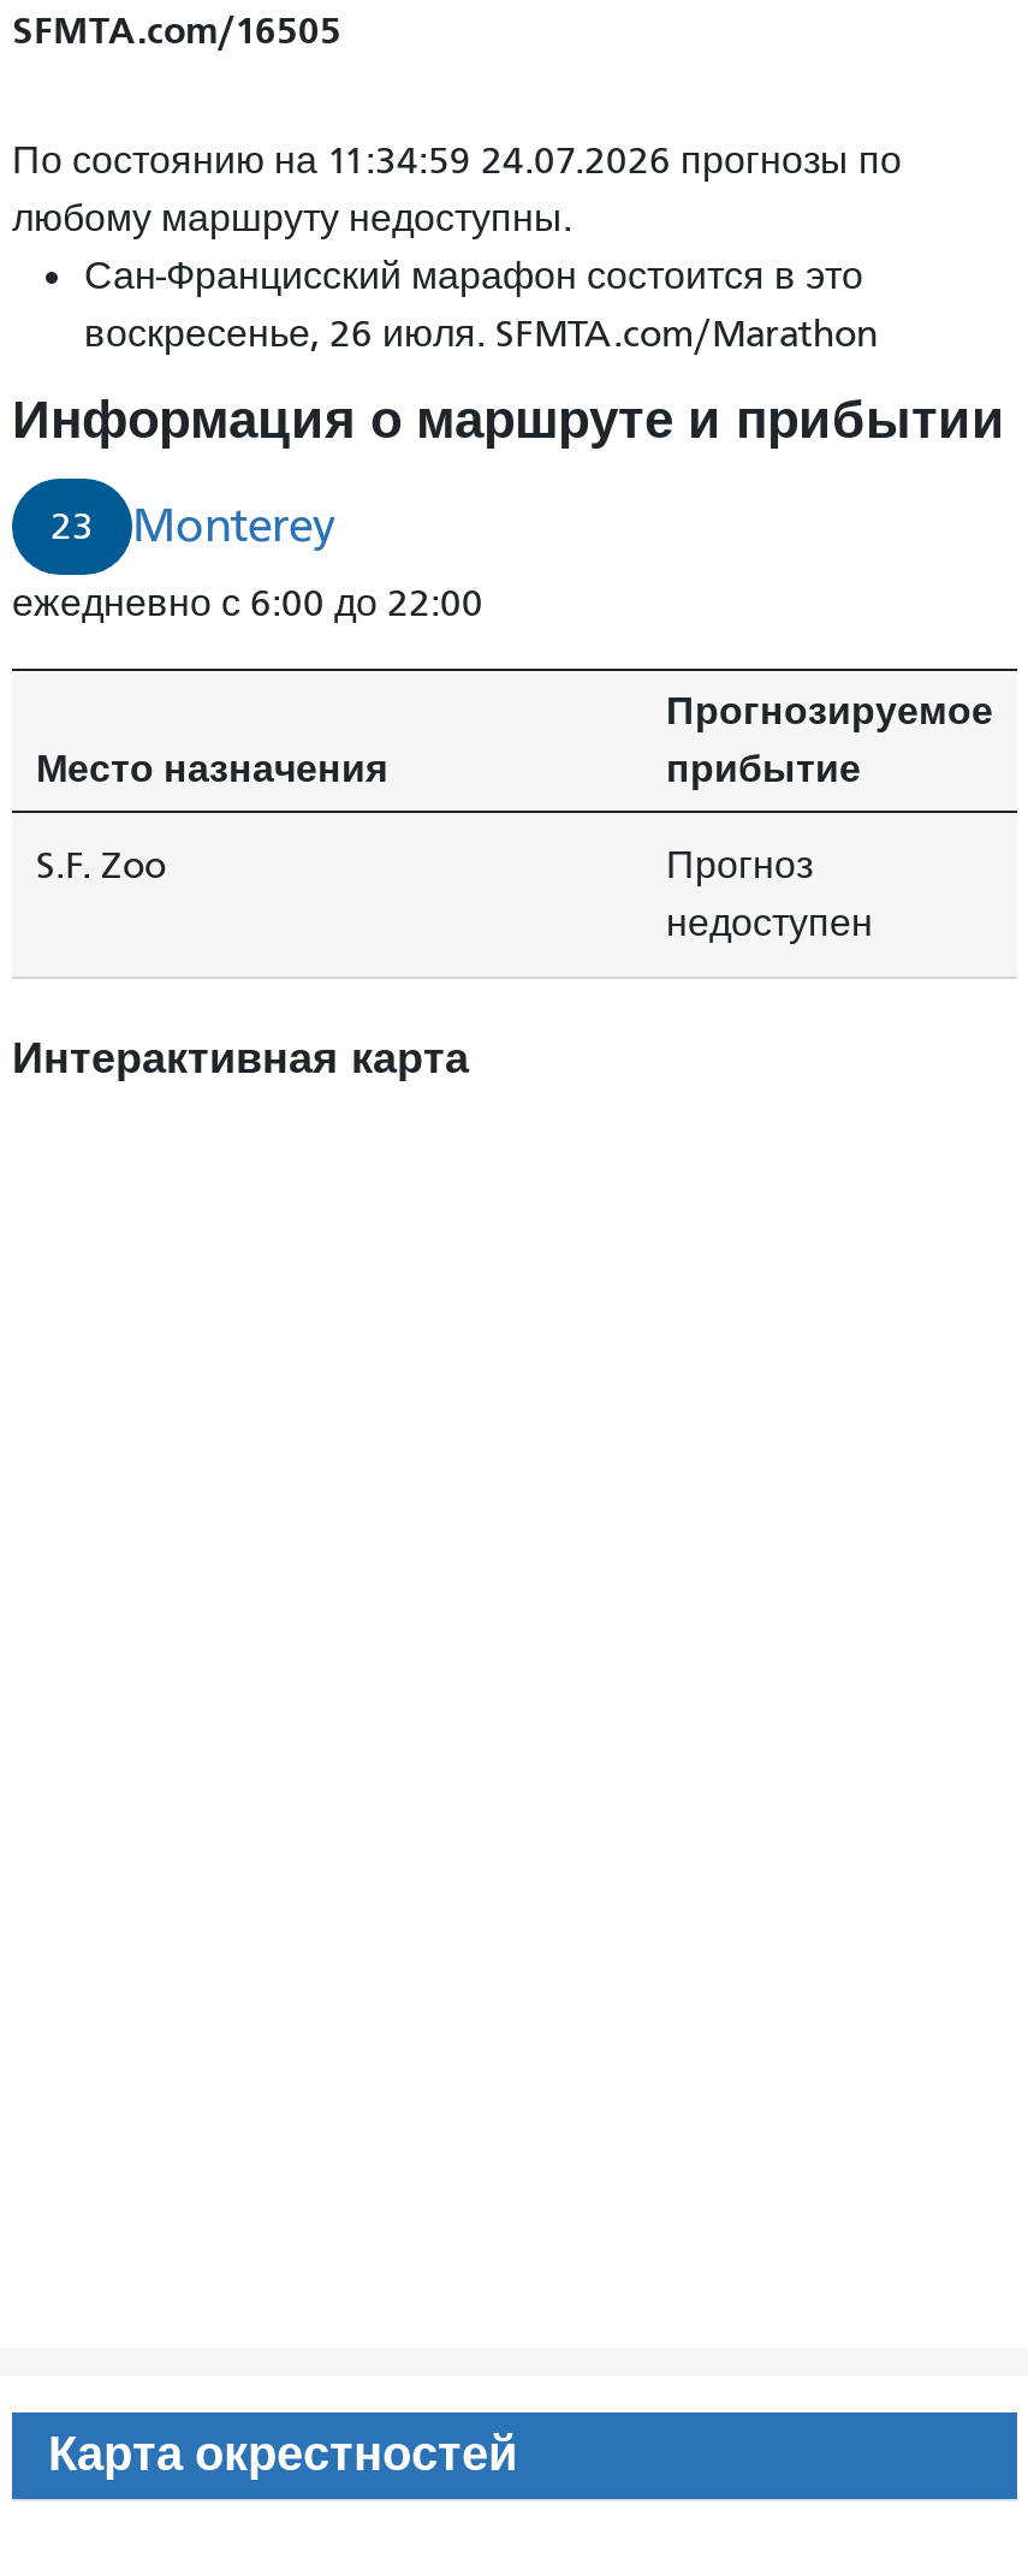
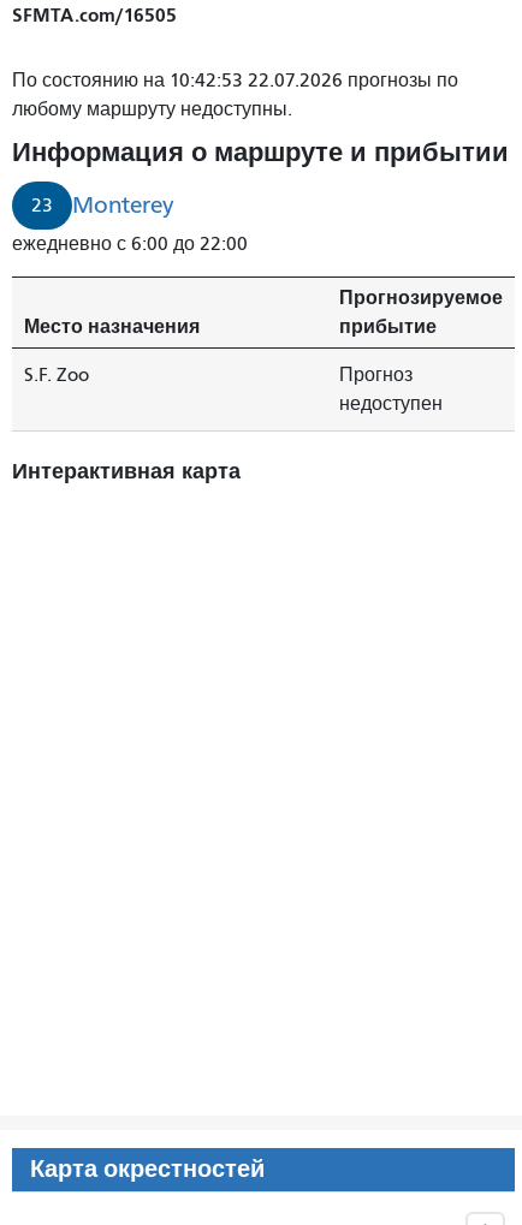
- По состоянию на 11:34:59 24.07.2026 прогнозы по
+ По состоянию на 10:42:53 22.07.2026 прогнозы по

- Сан-Францисский марафон состоится в это
- воскресенье, 26 июля. SFMTA.com/Marathon
